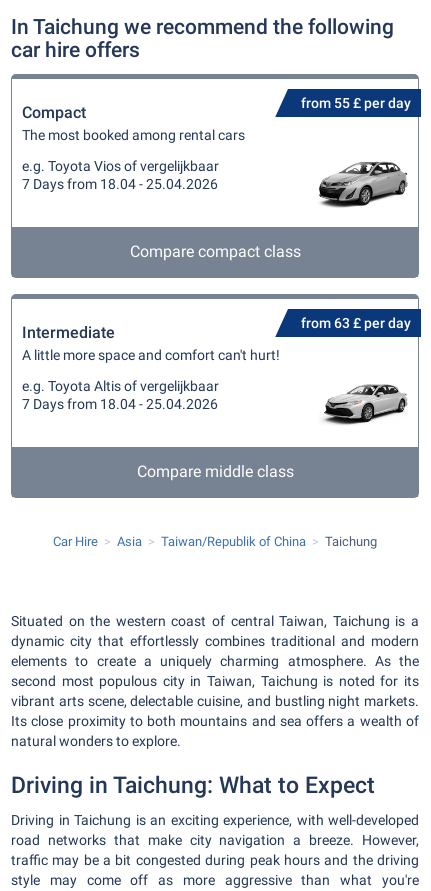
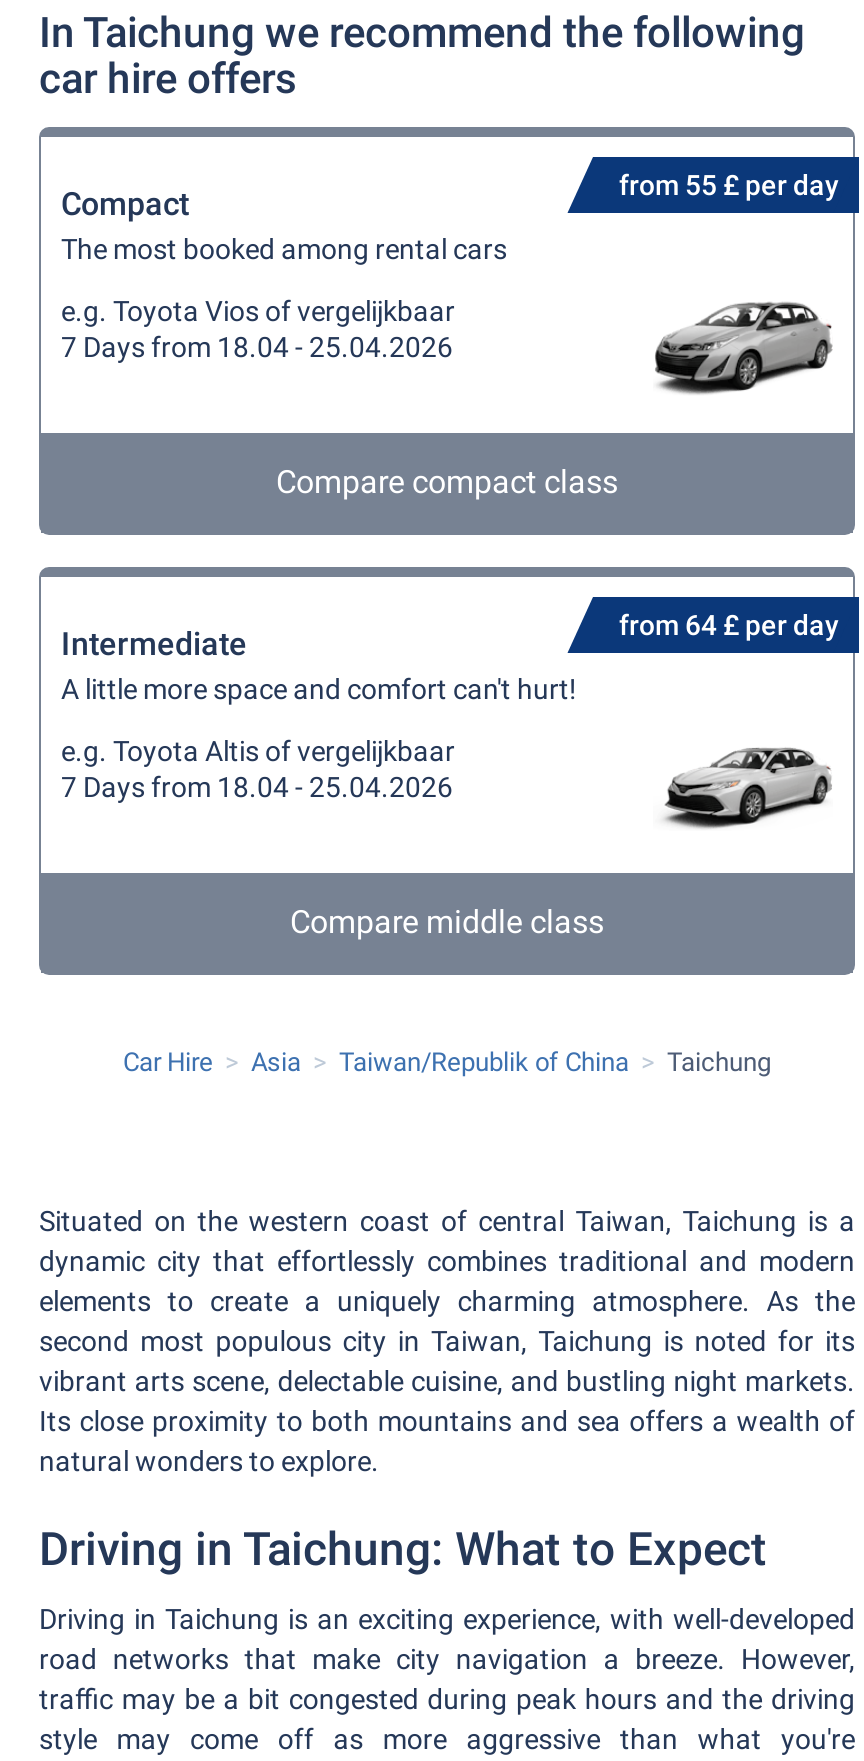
- from 63 £ per day
+ from 64 £ per day
